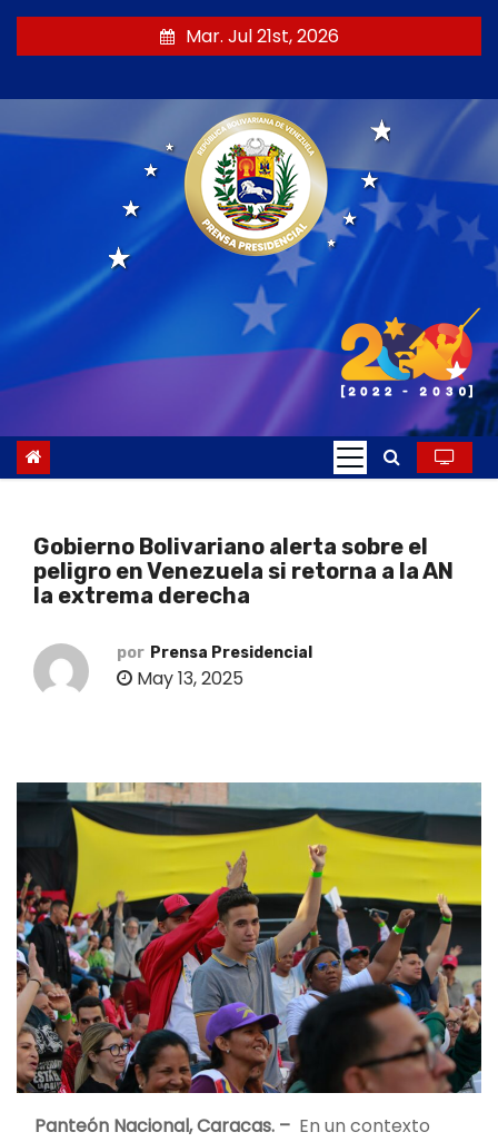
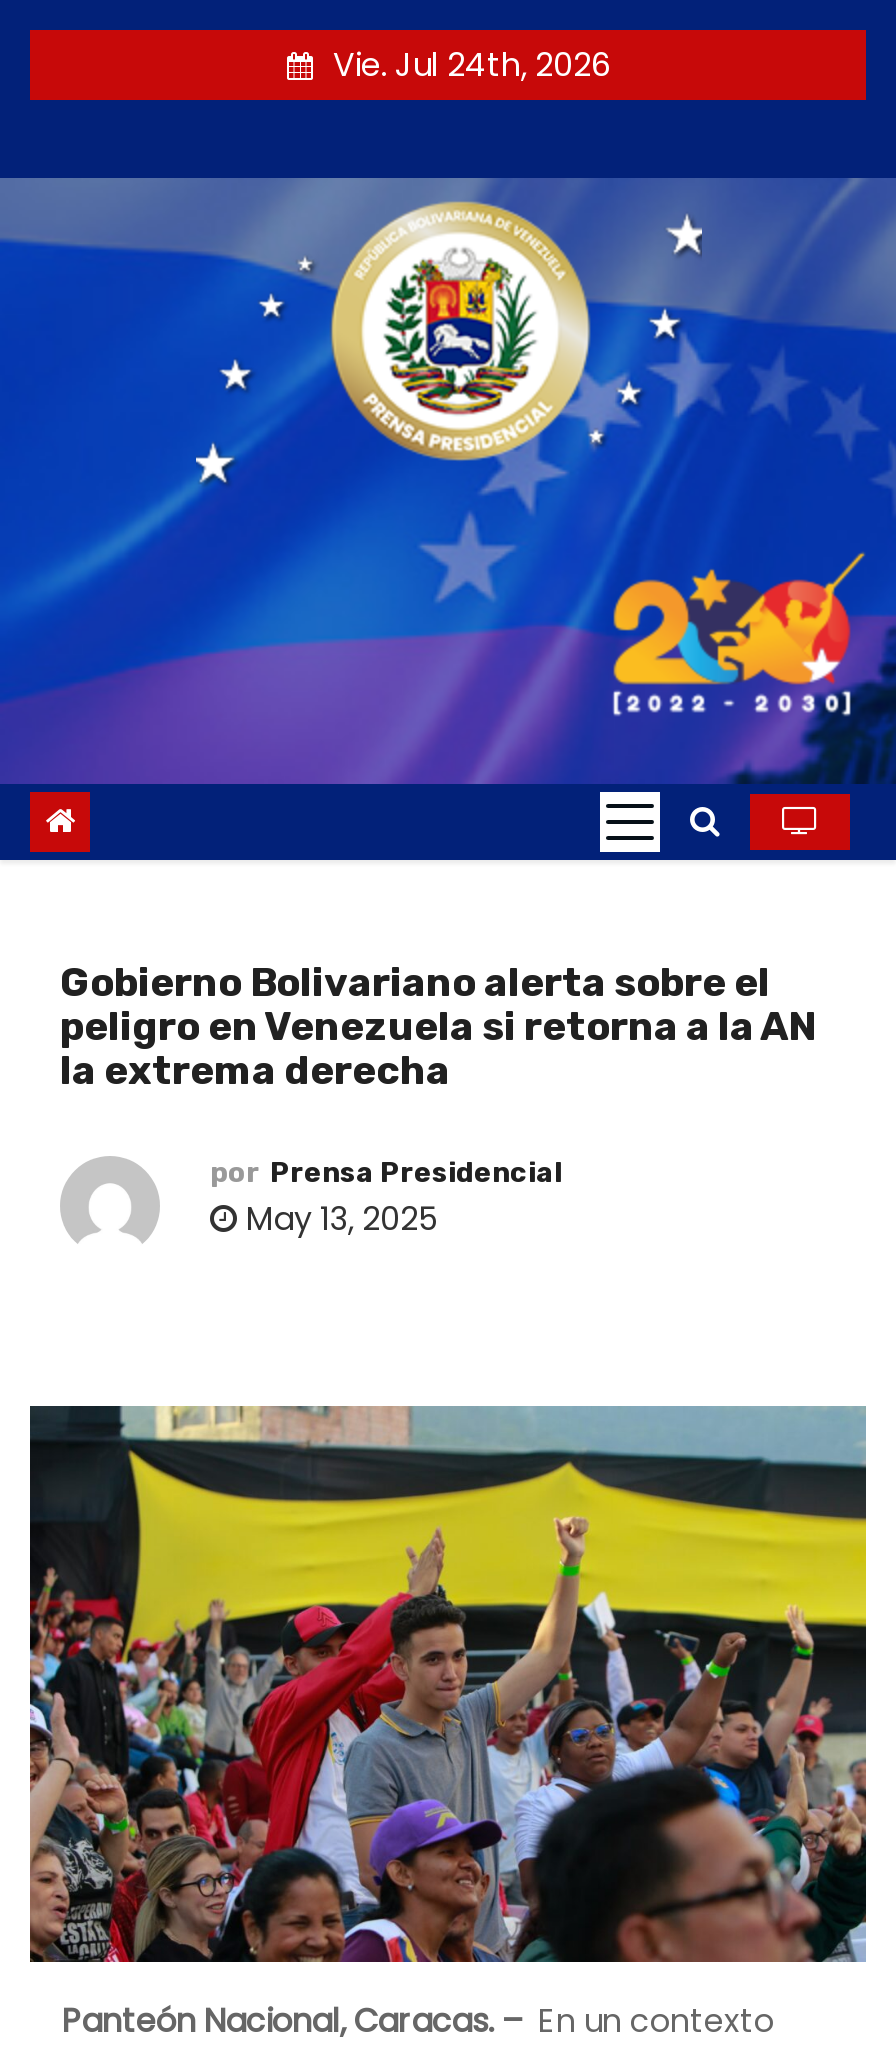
- Mar. Jul 21st, 2026
+ Vie. Jul 24th, 2026
